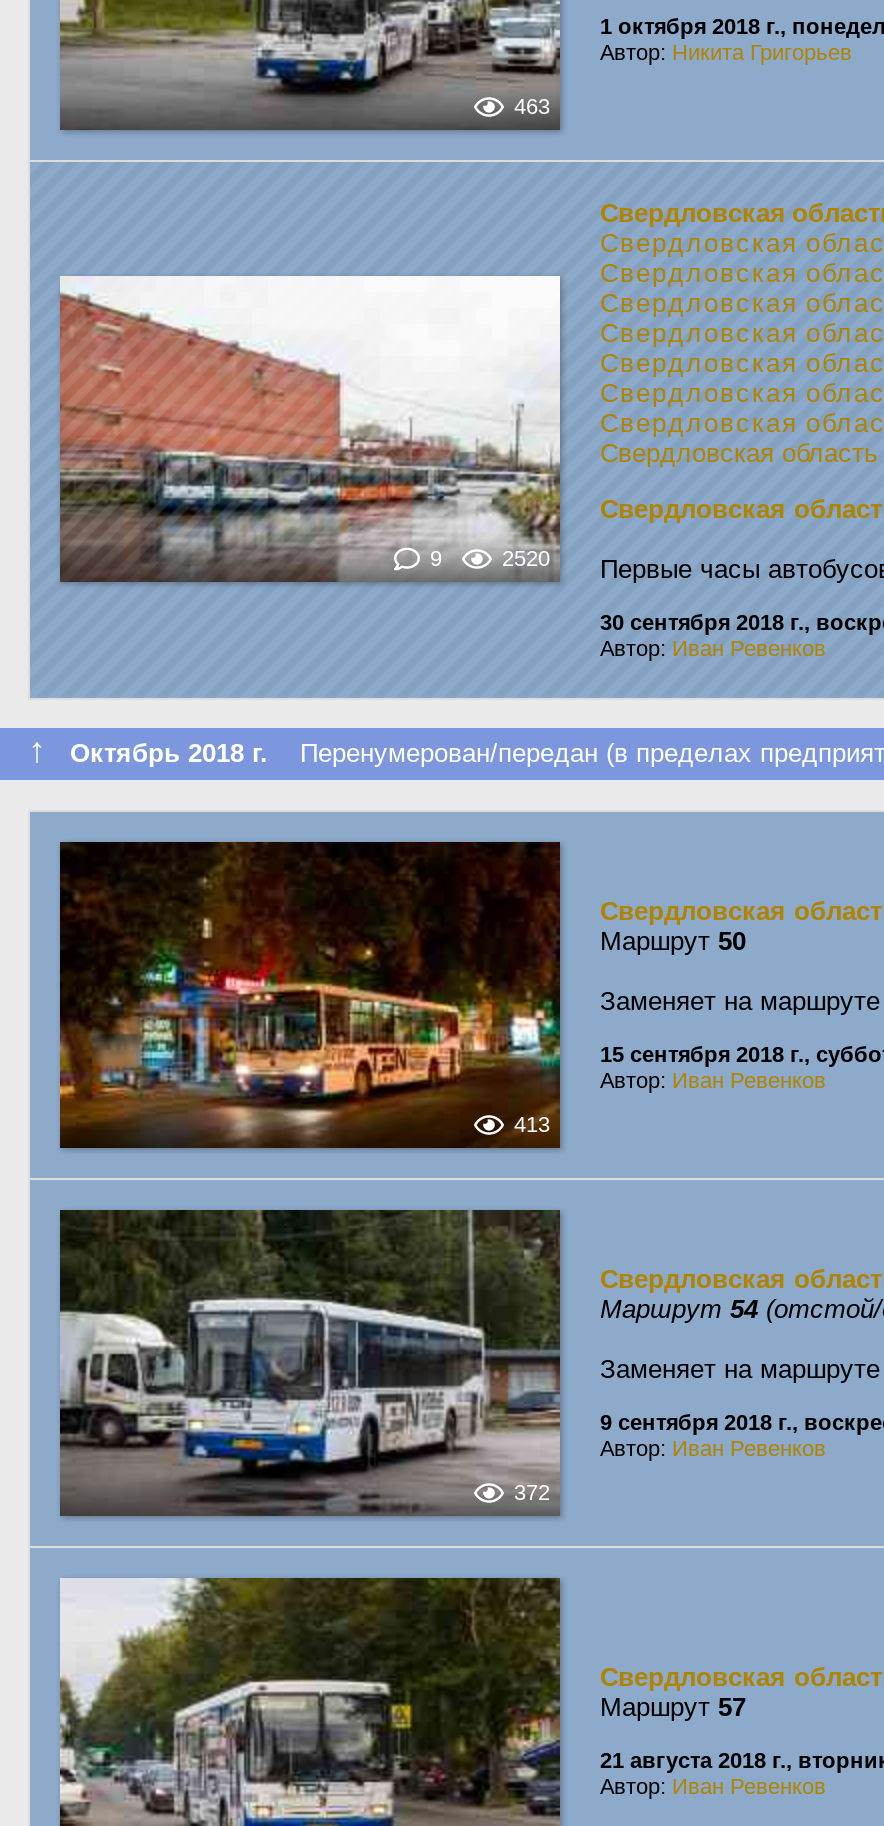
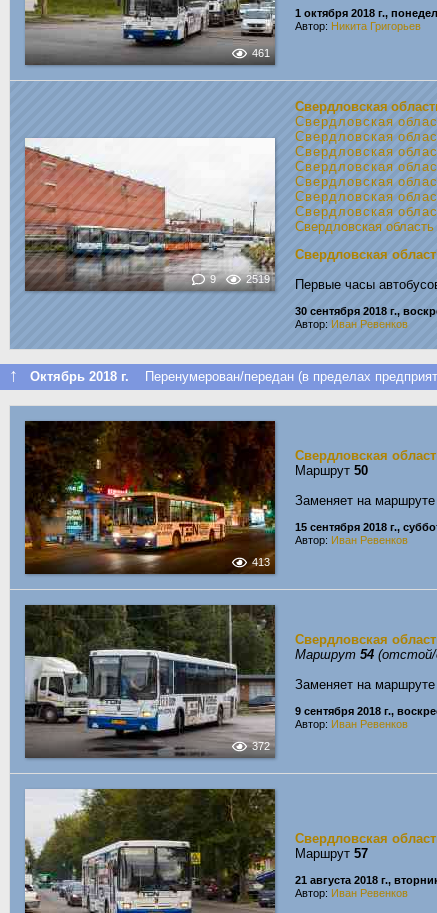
- 463
+ 461

- 2520
+ 2519
